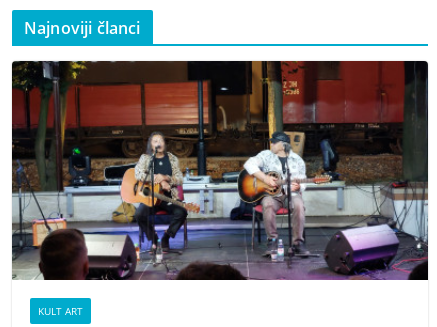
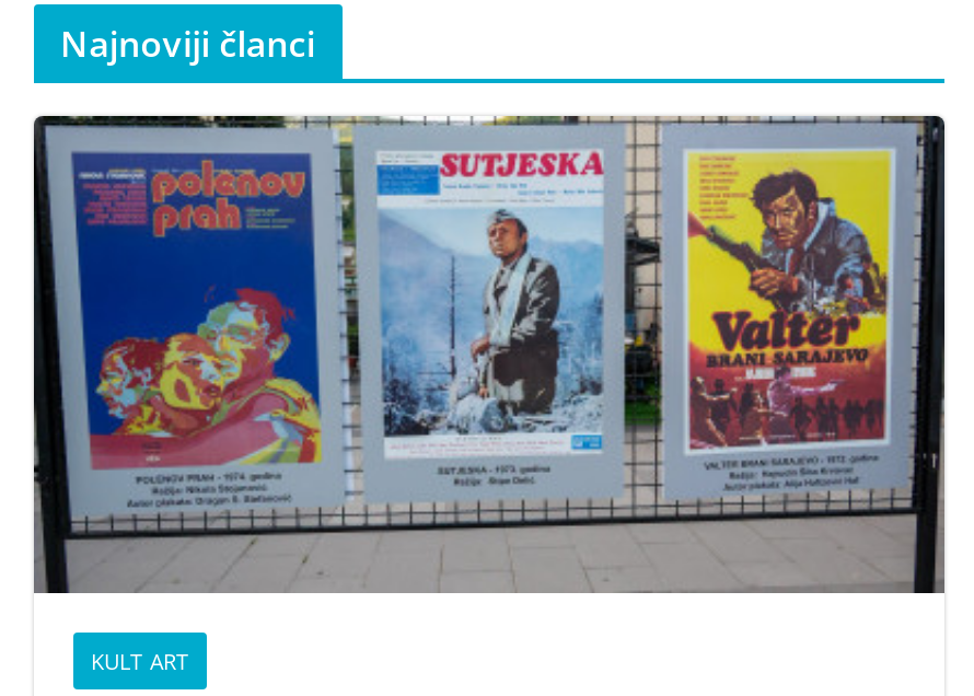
- [image]
+ [image]
